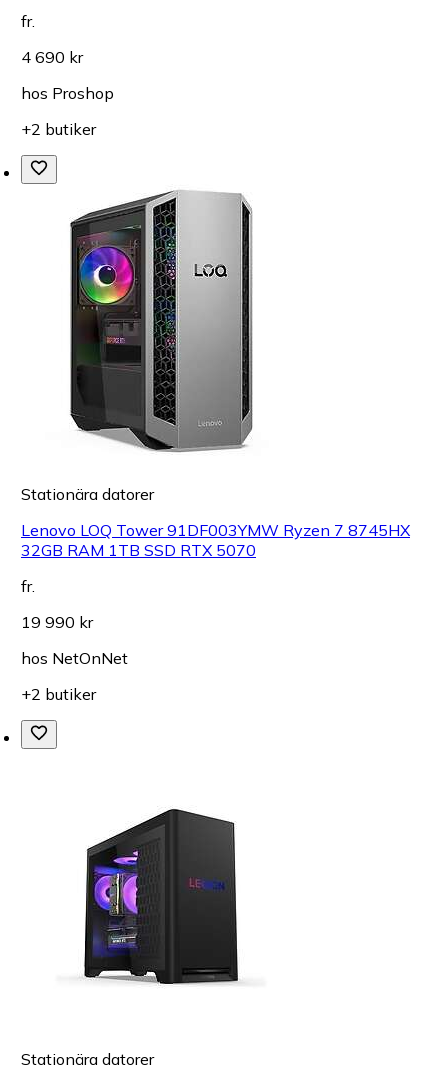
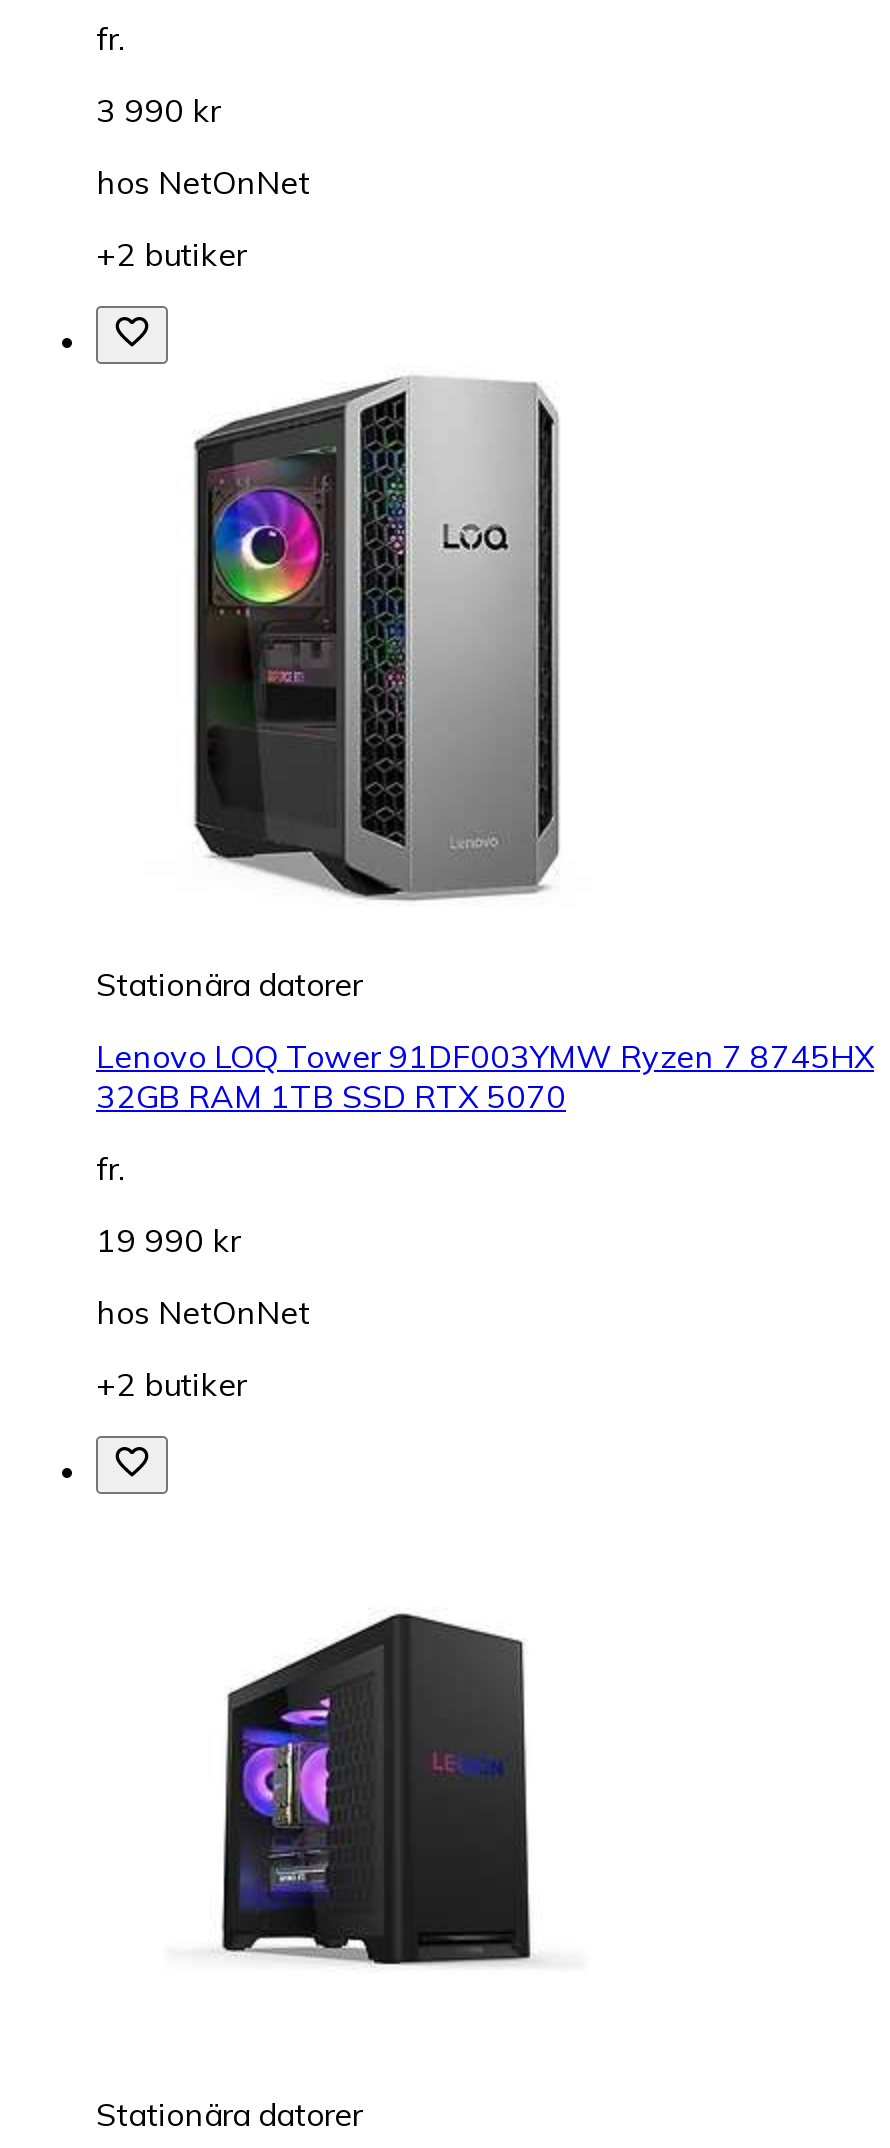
- 4 690 kr
+ 3 990 kr

- hos Proshop
+ hos NetOnNet
